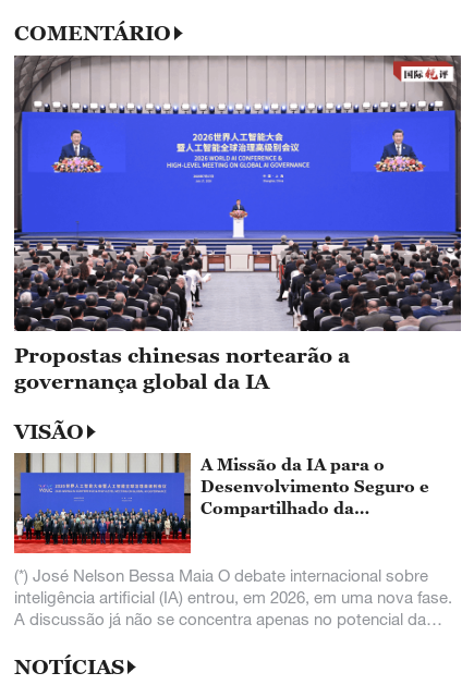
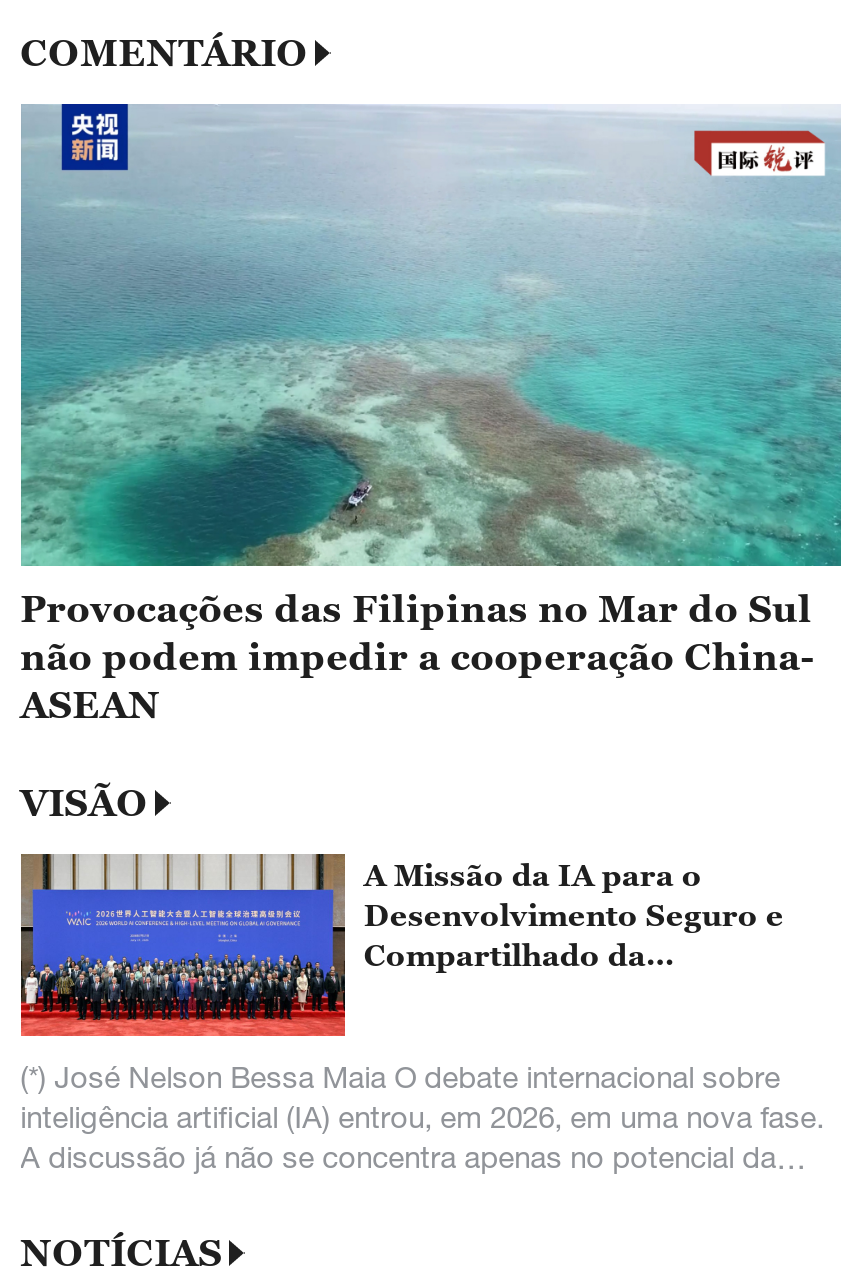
- [image]
- Propostas chinesas nortearão a
- governança global da IA
+ [image]
+ Provocações das Filipinas no Mar do Sul
+ não podem impedir a cooperação China-
+ ASEAN
